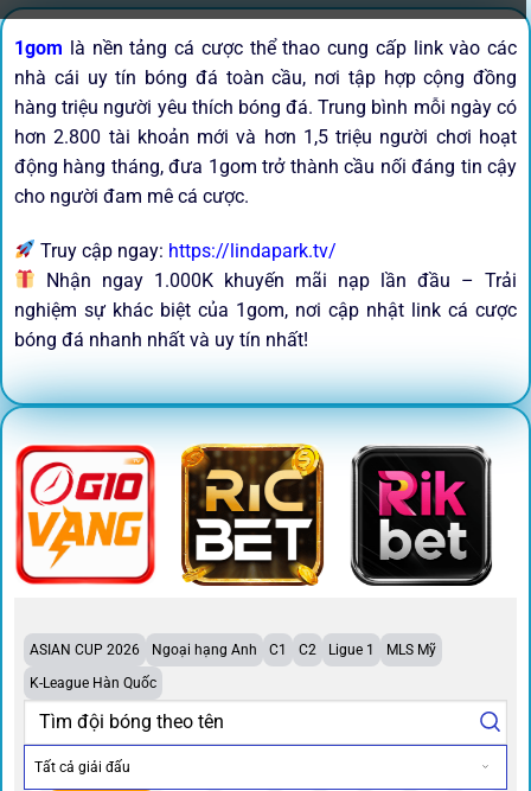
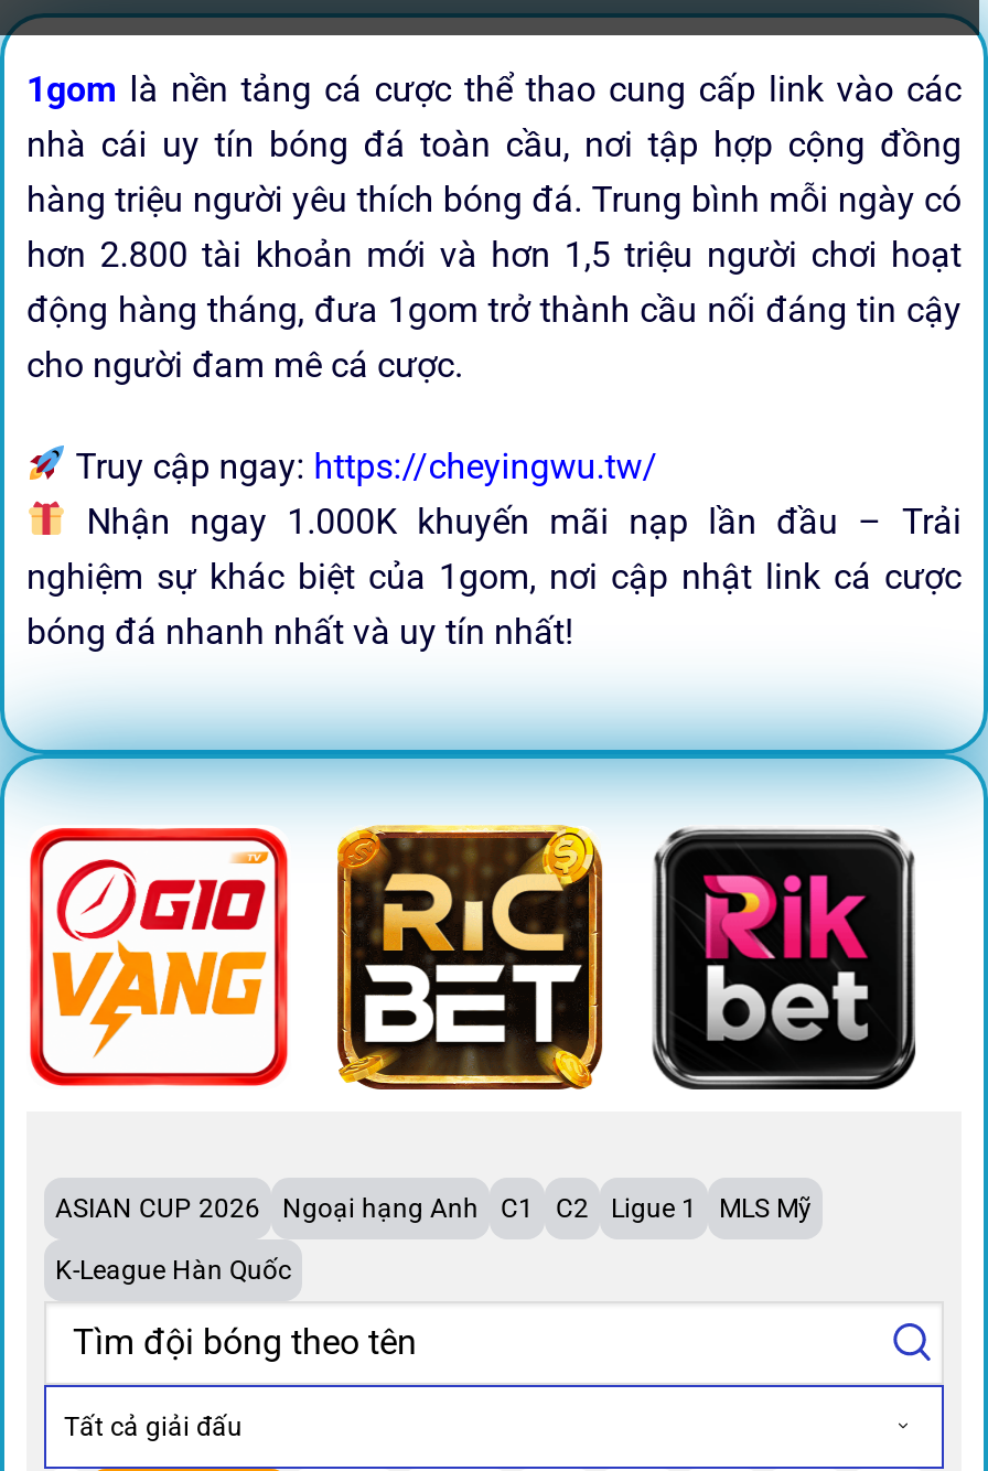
- Truy cập ngay: https://lindapark.tv/
+ Truy cập ngay: https://cheyingwu.tw/
